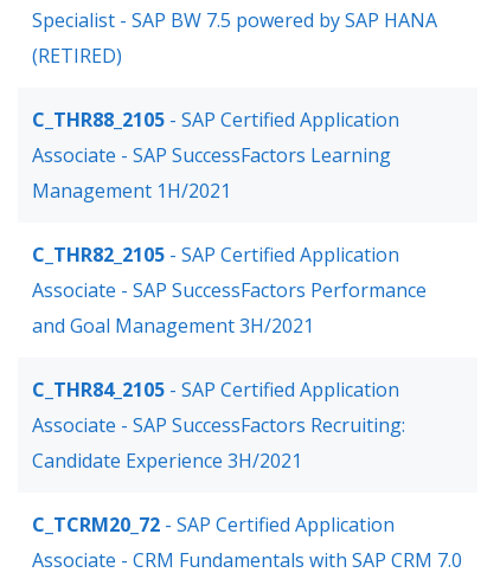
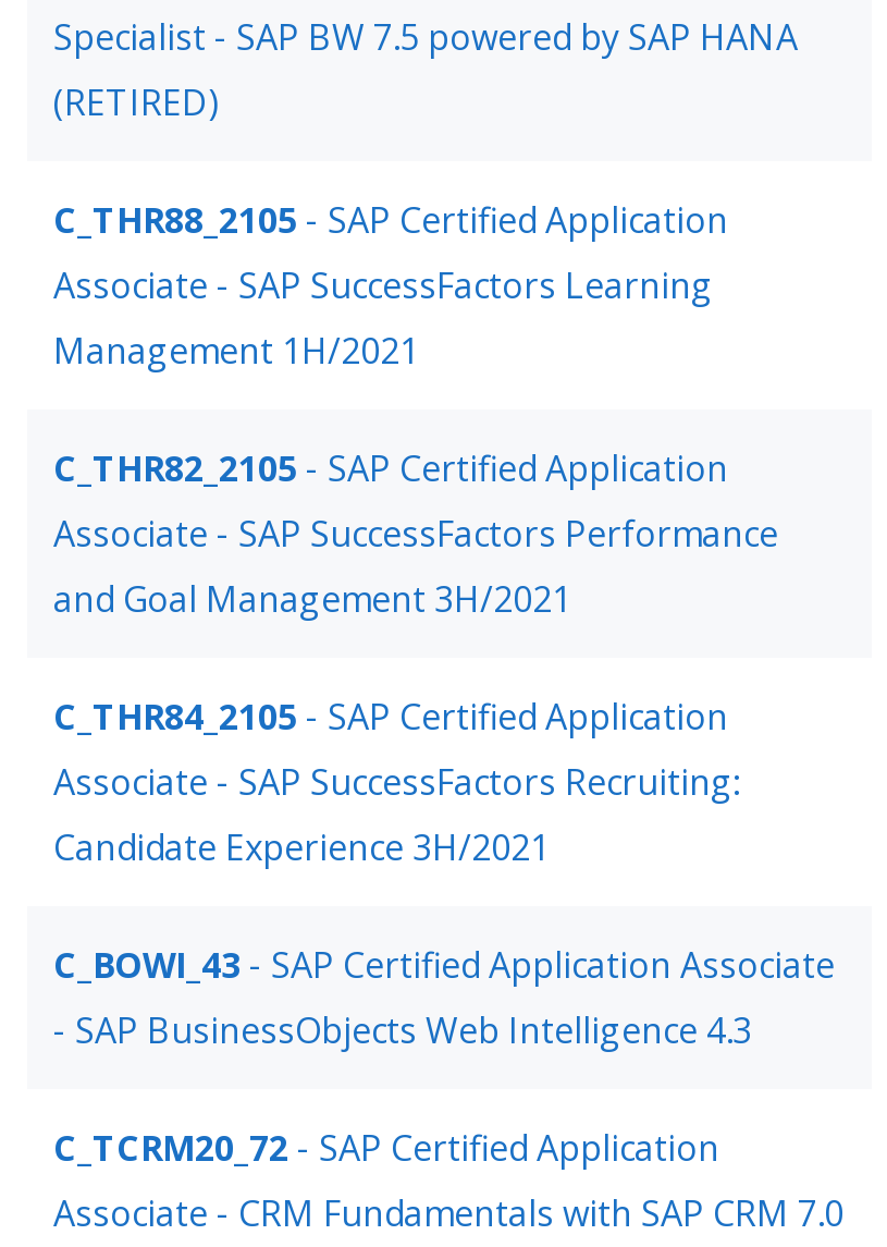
+ C_BOWI_43 - SAP Certified Application Associate
+ - SAP BusinessObjects Web Intelligence 4.3
